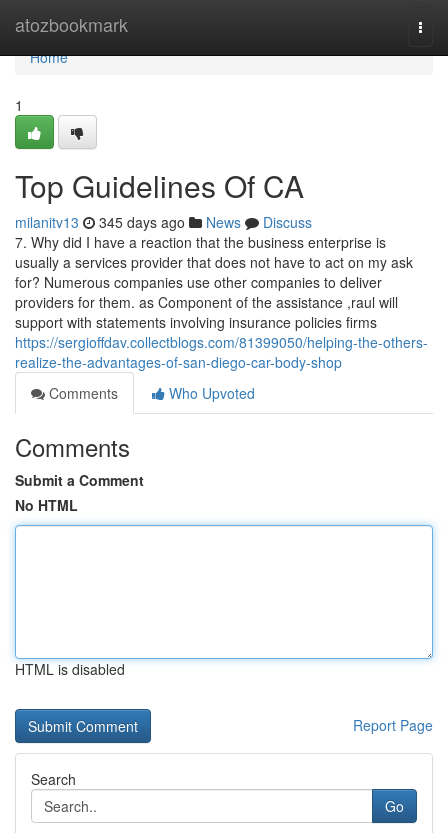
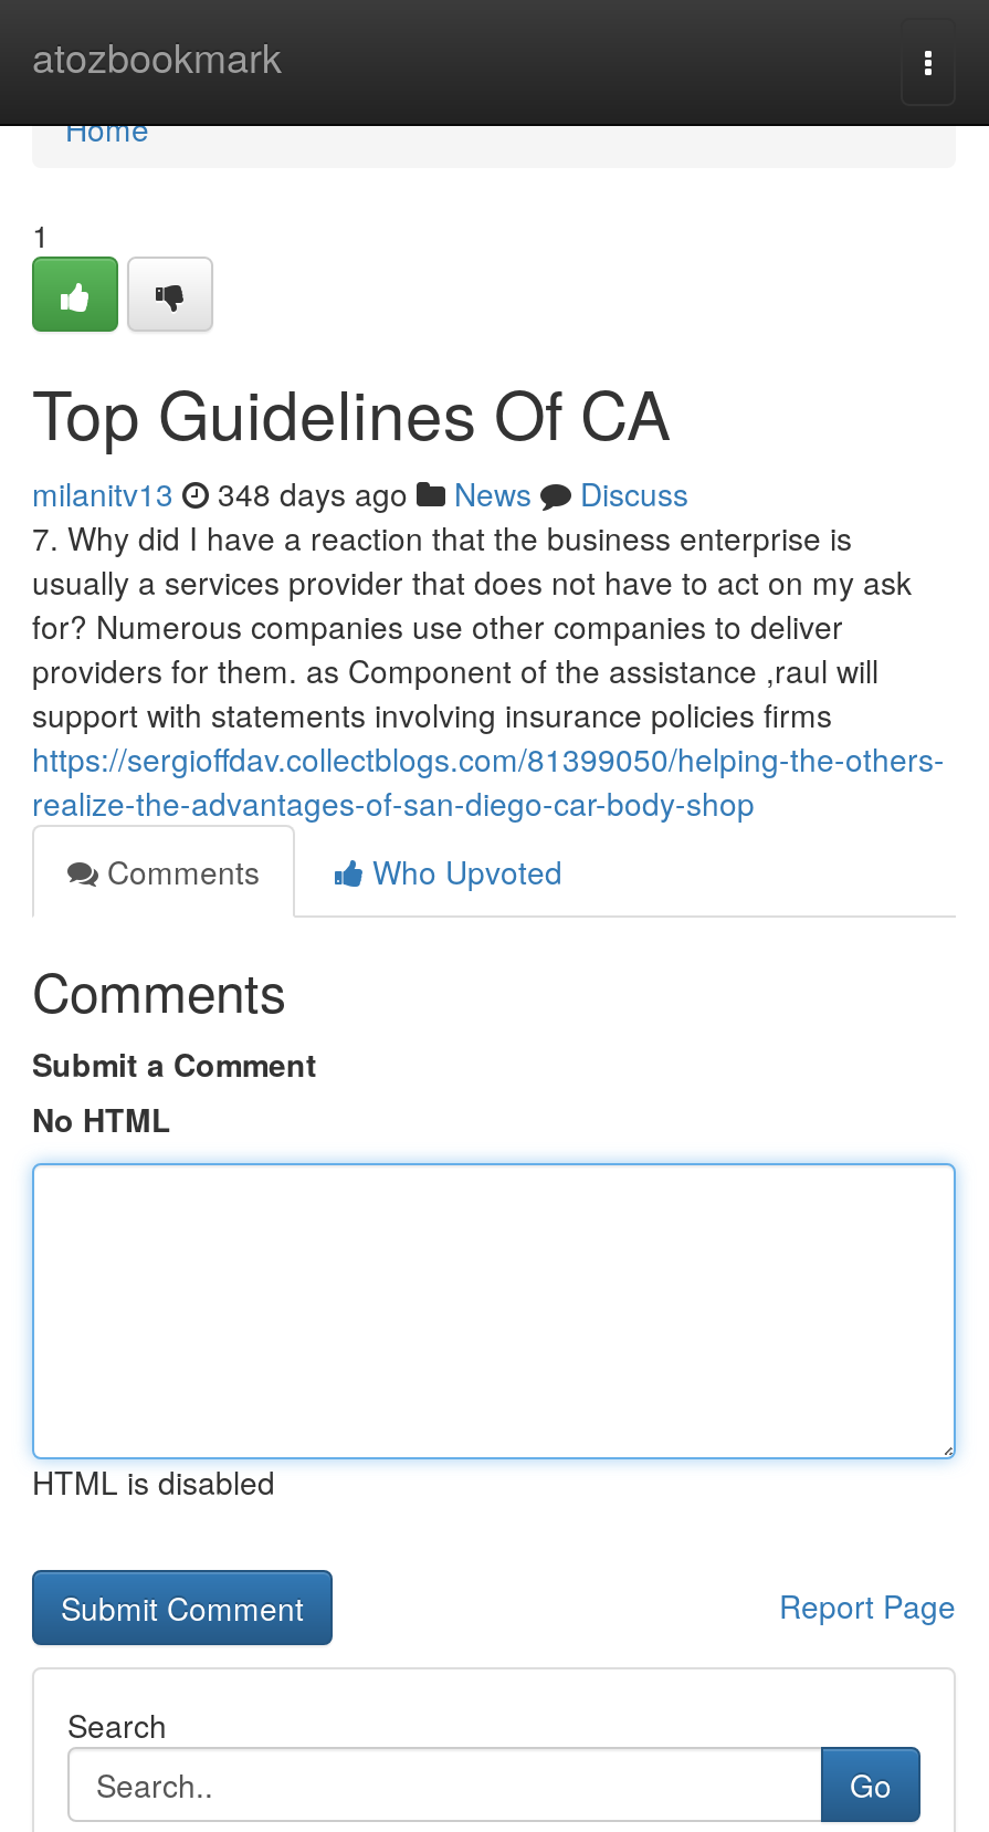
- milanitv13 345 days ago News Discuss
+ milanitv13 348 days ago News Discuss
